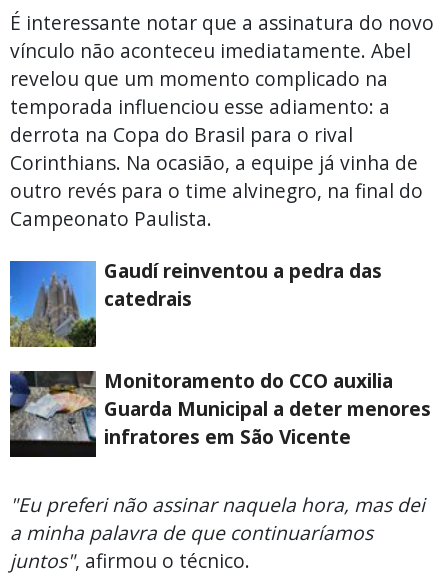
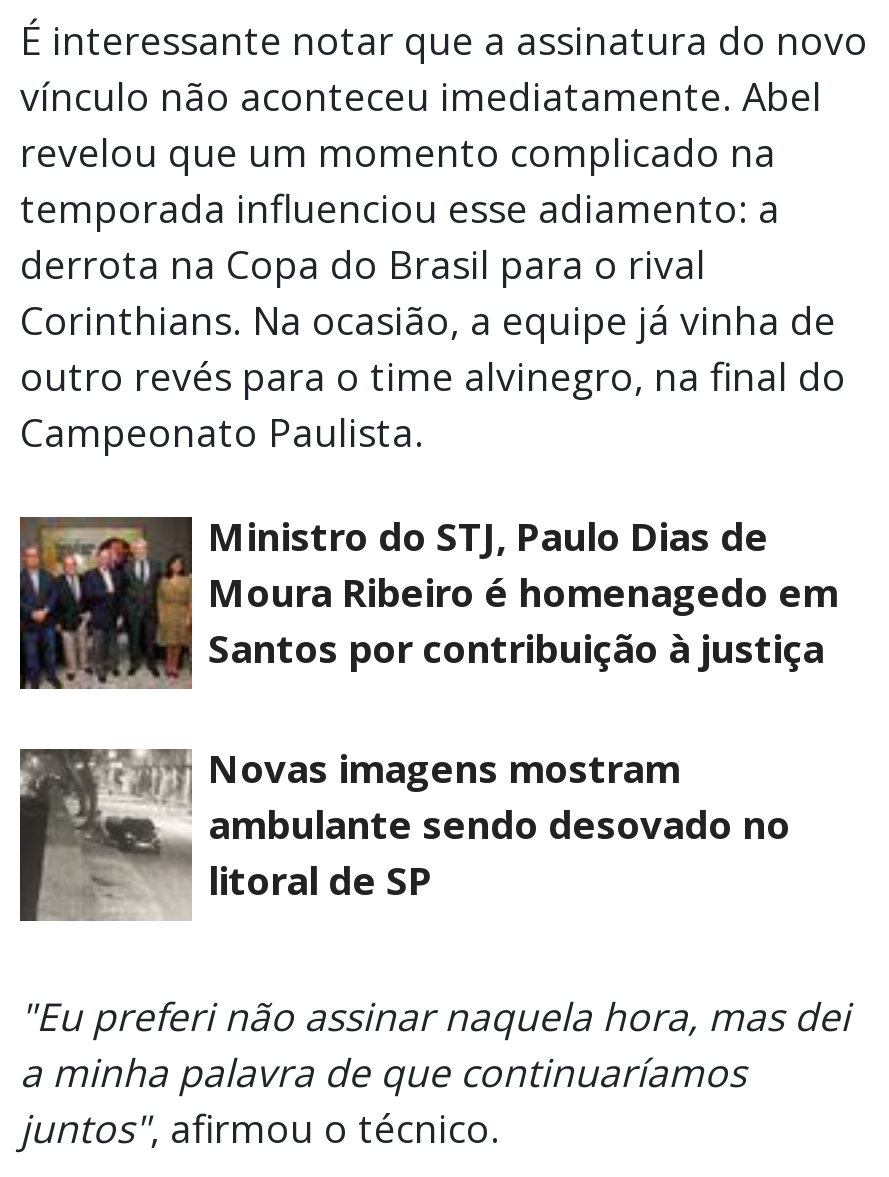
- [image]
- Gaudí reinventou a pedra das
- catedrais
+ [image]
+ Ministro do STJ, Paulo Dias de
+ Moura Ribeiro é homenagedo em
+ Santos por contribuição à justiça

- [image]
- Monitoramento do CCO auxilia
- Guarda Municipal a deter menores
- infratores em São Vicente
+ [image]
+ Novas imagens mostram
+ ambulante sendo desovado no
+ litoral de SP
